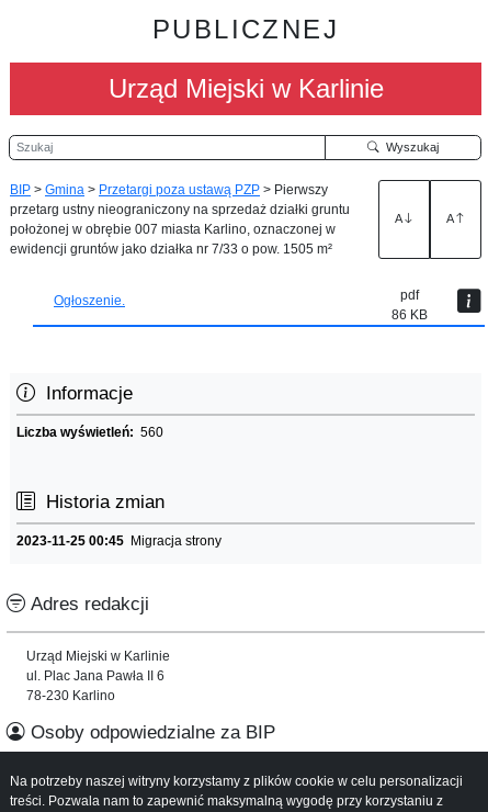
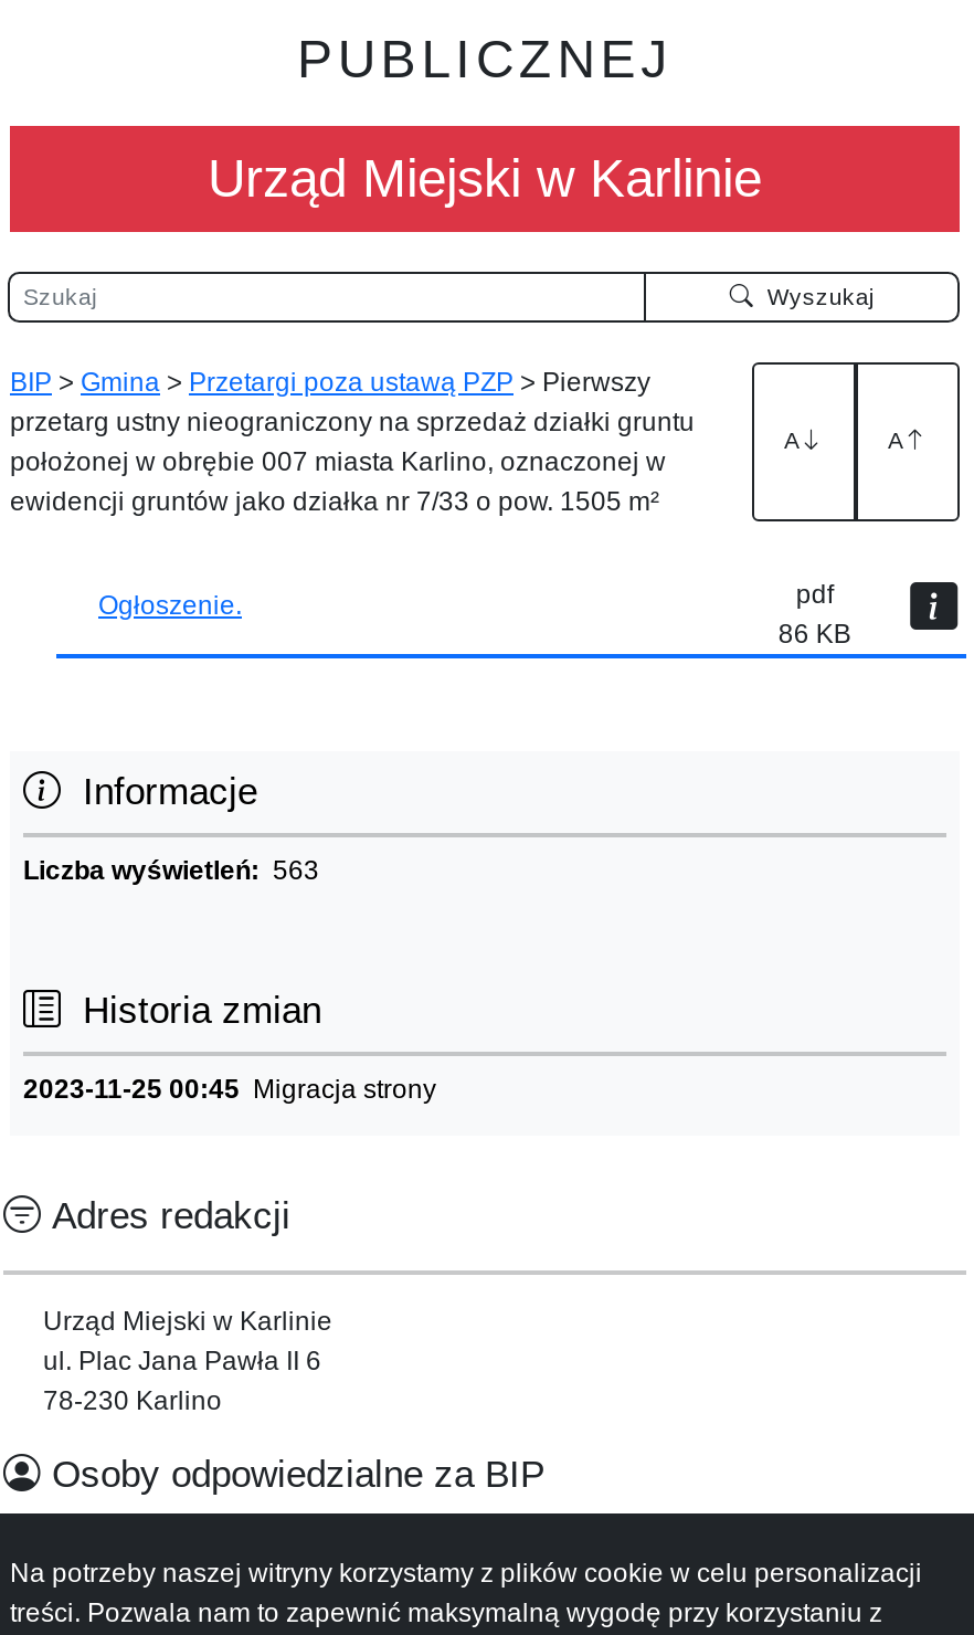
- Liczba wyświetleń: 560
+ Liczba wyświetleń: 563
